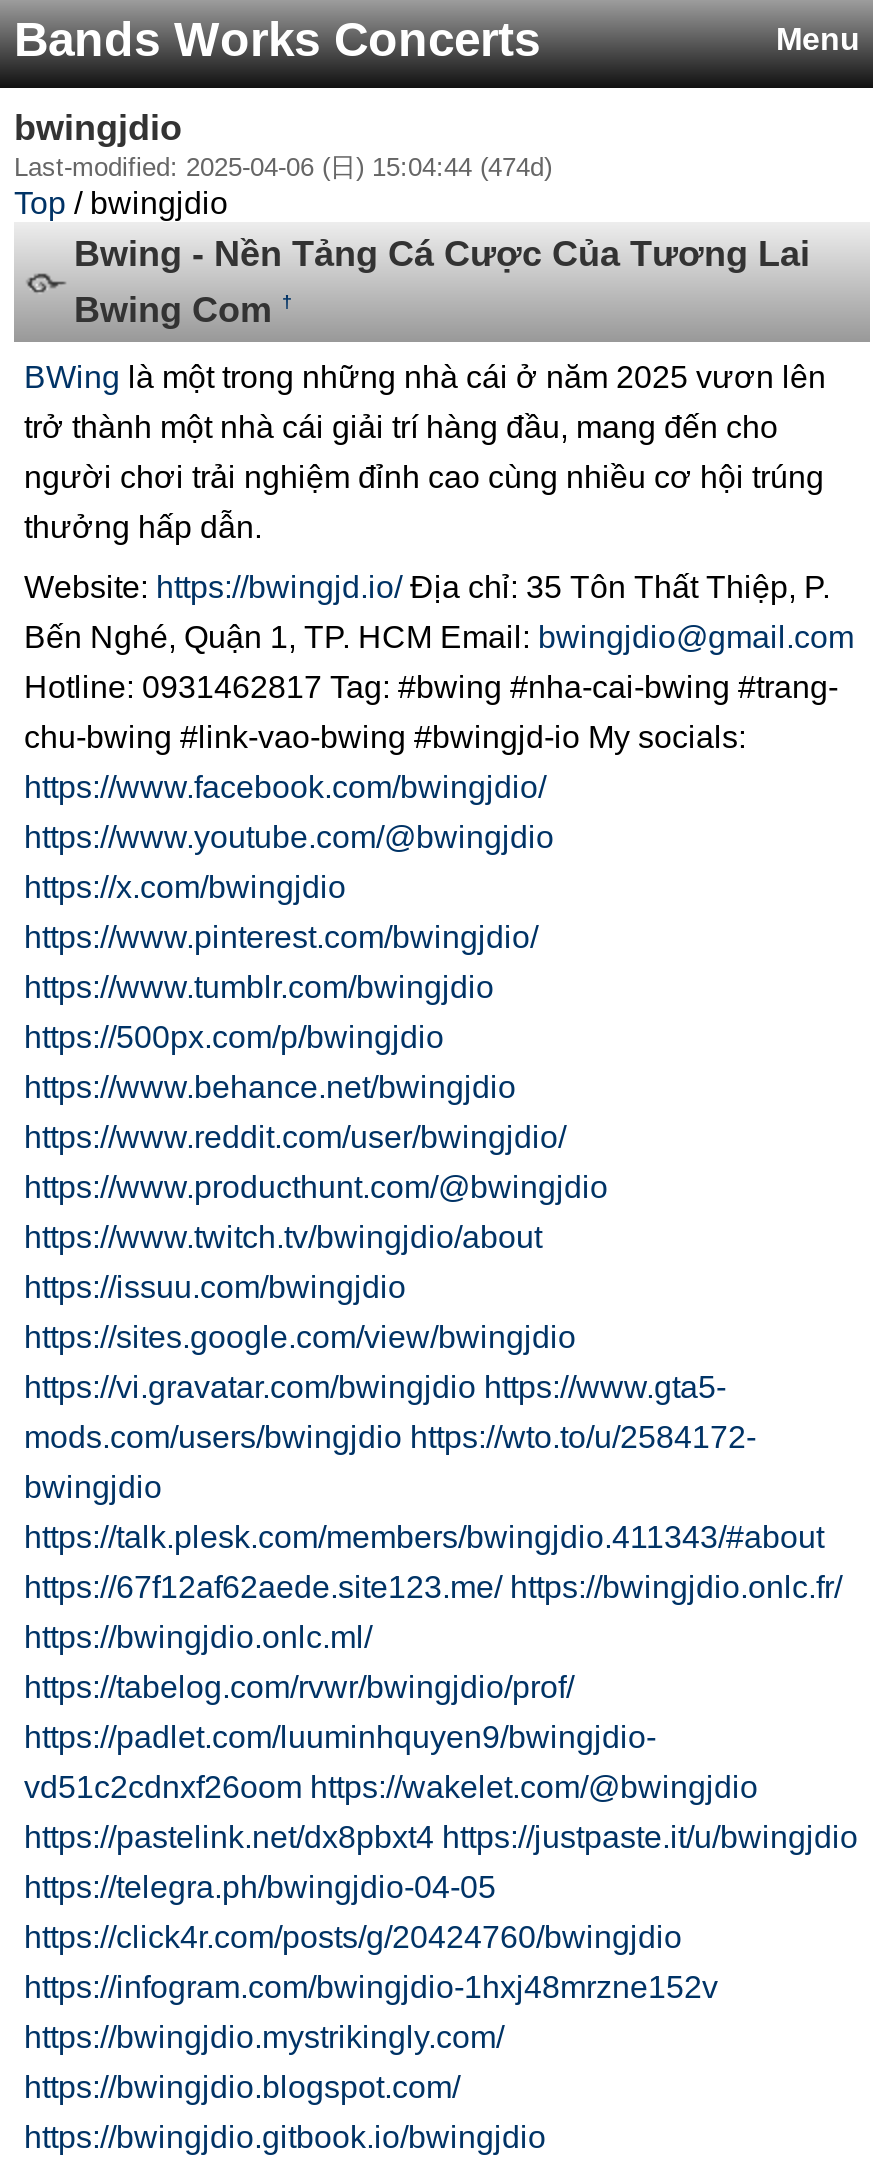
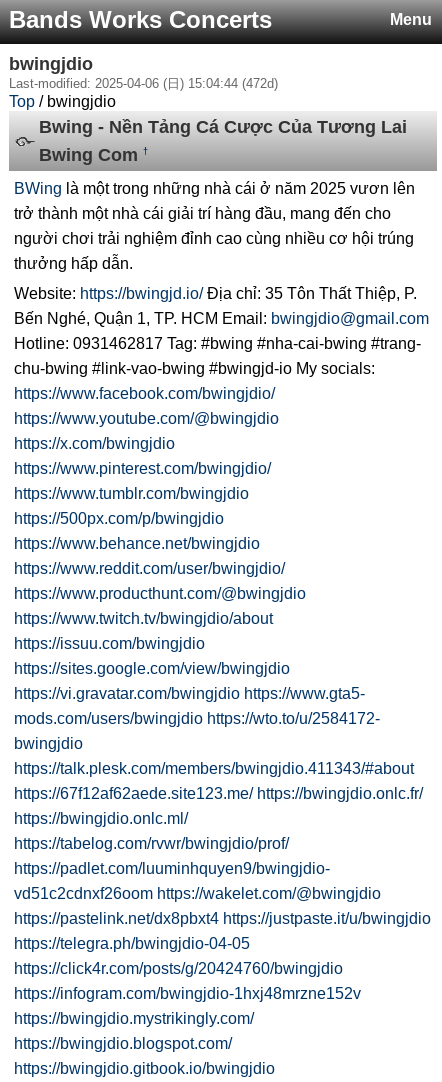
- Last-modified: 2025-04-06 (日) 15:04:44 (474d)
+ Last-modified: 2025-04-06 (日) 15:04:44 (472d)
